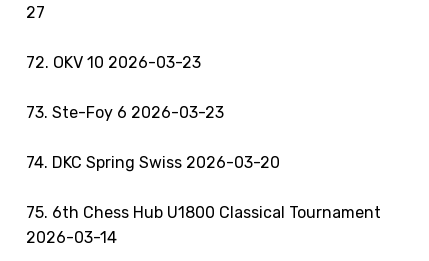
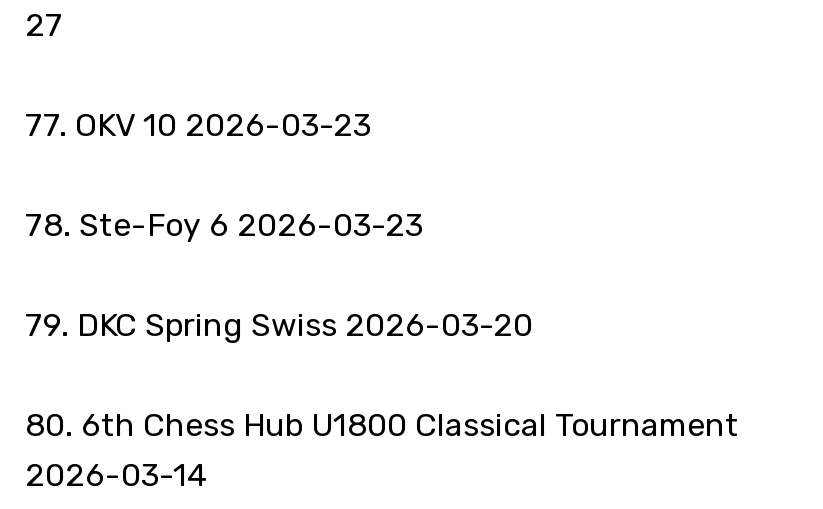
- 72. OKV 10 2026-03-23
+ 77. OKV 10 2026-03-23

- 73. Ste-Foy 6 2026-03-23
+ 78. Ste-Foy 6 2026-03-23

- 74. DKC Spring Swiss 2026-03-20
+ 79. DKC Spring Swiss 2026-03-20

- 75. 6th Chess Hub U1800 Classical Tournament
+ 80. 6th Chess Hub U1800 Classical Tournament
